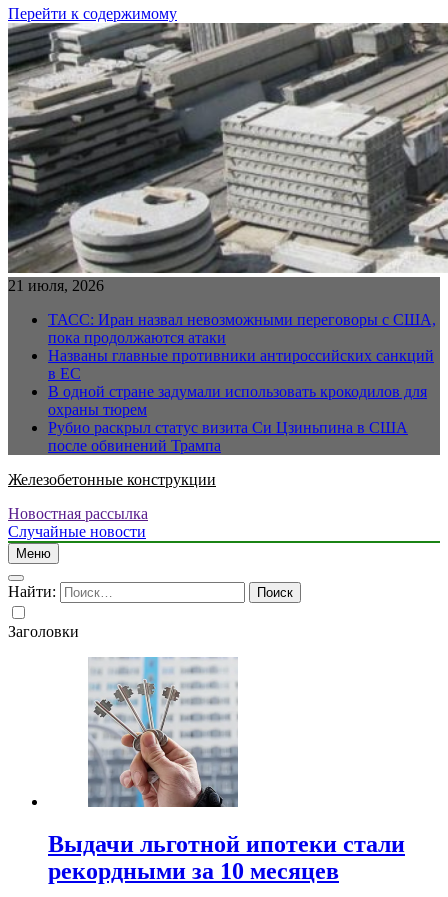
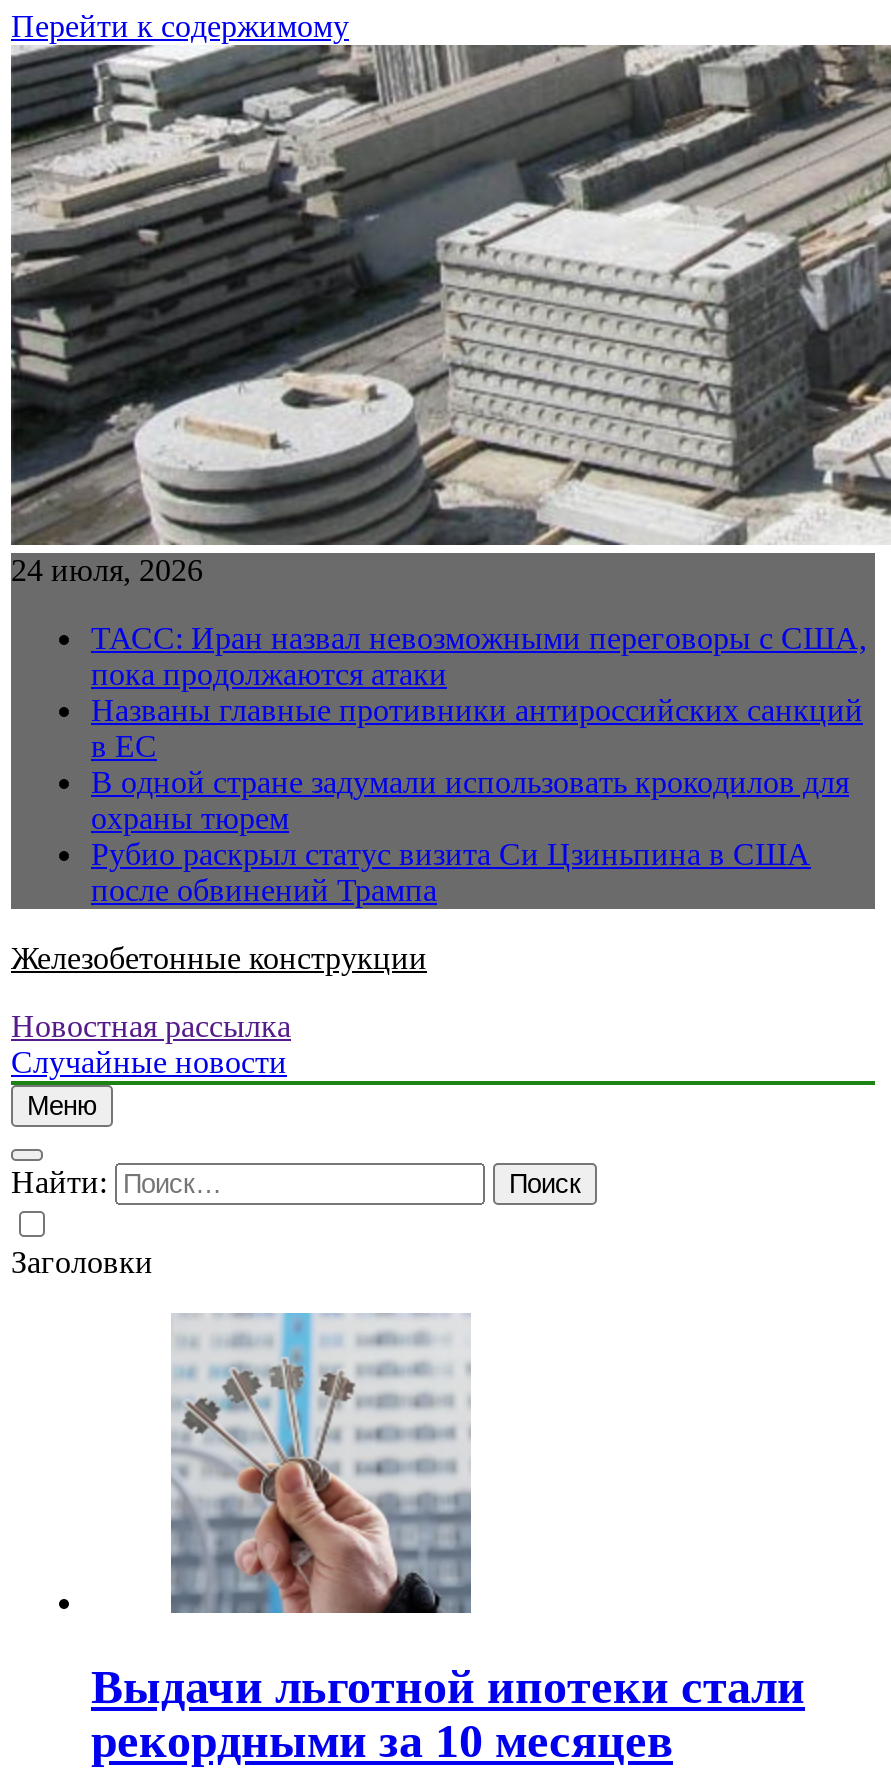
- 21 июля, 2026
+ 24 июля, 2026
